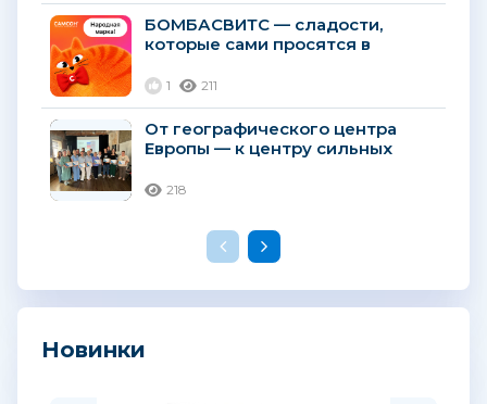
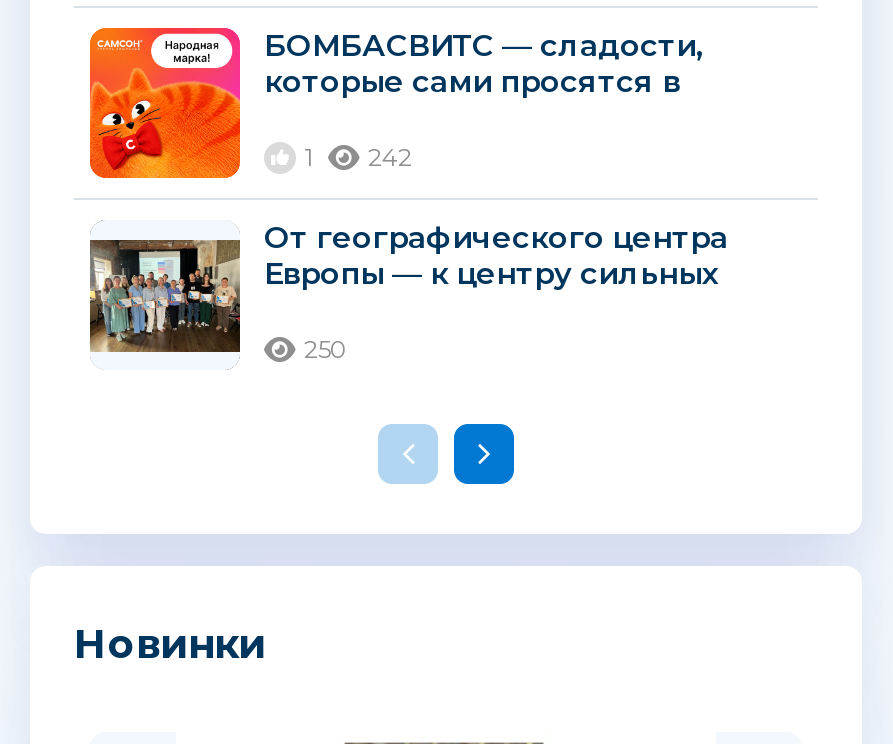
- 1 211
+ 1 242

- 218
+ 250
